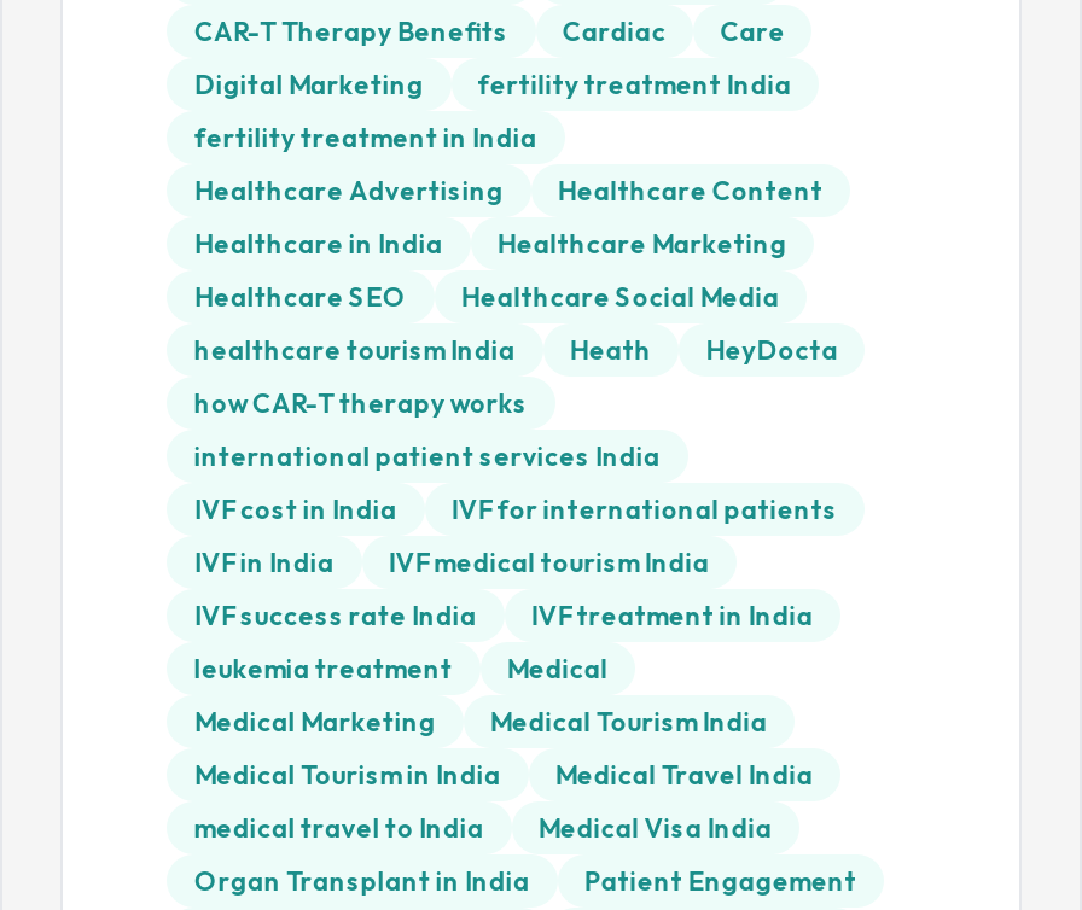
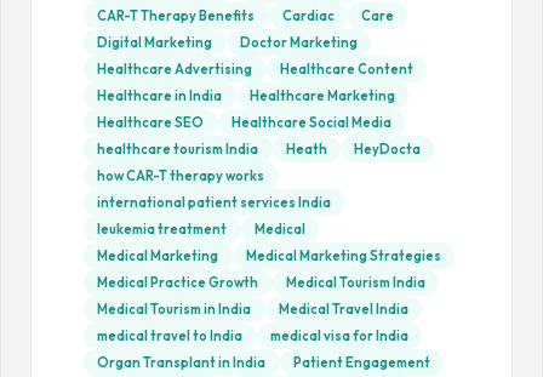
- fertility treatment India
- fertility treatment in India
+ Doctor Marketing

- IVF cost in India
- IVF for international patients
- IVF in India
- IVF medical tourism India
- IVF success rate India
- IVF treatment in India

moved up: leukemia treatment | Medical | Medical Marketing

+ Medical Marketing Strategies
+ Medical Practice Growth

- Medical Visa India
+ medical visa for India
